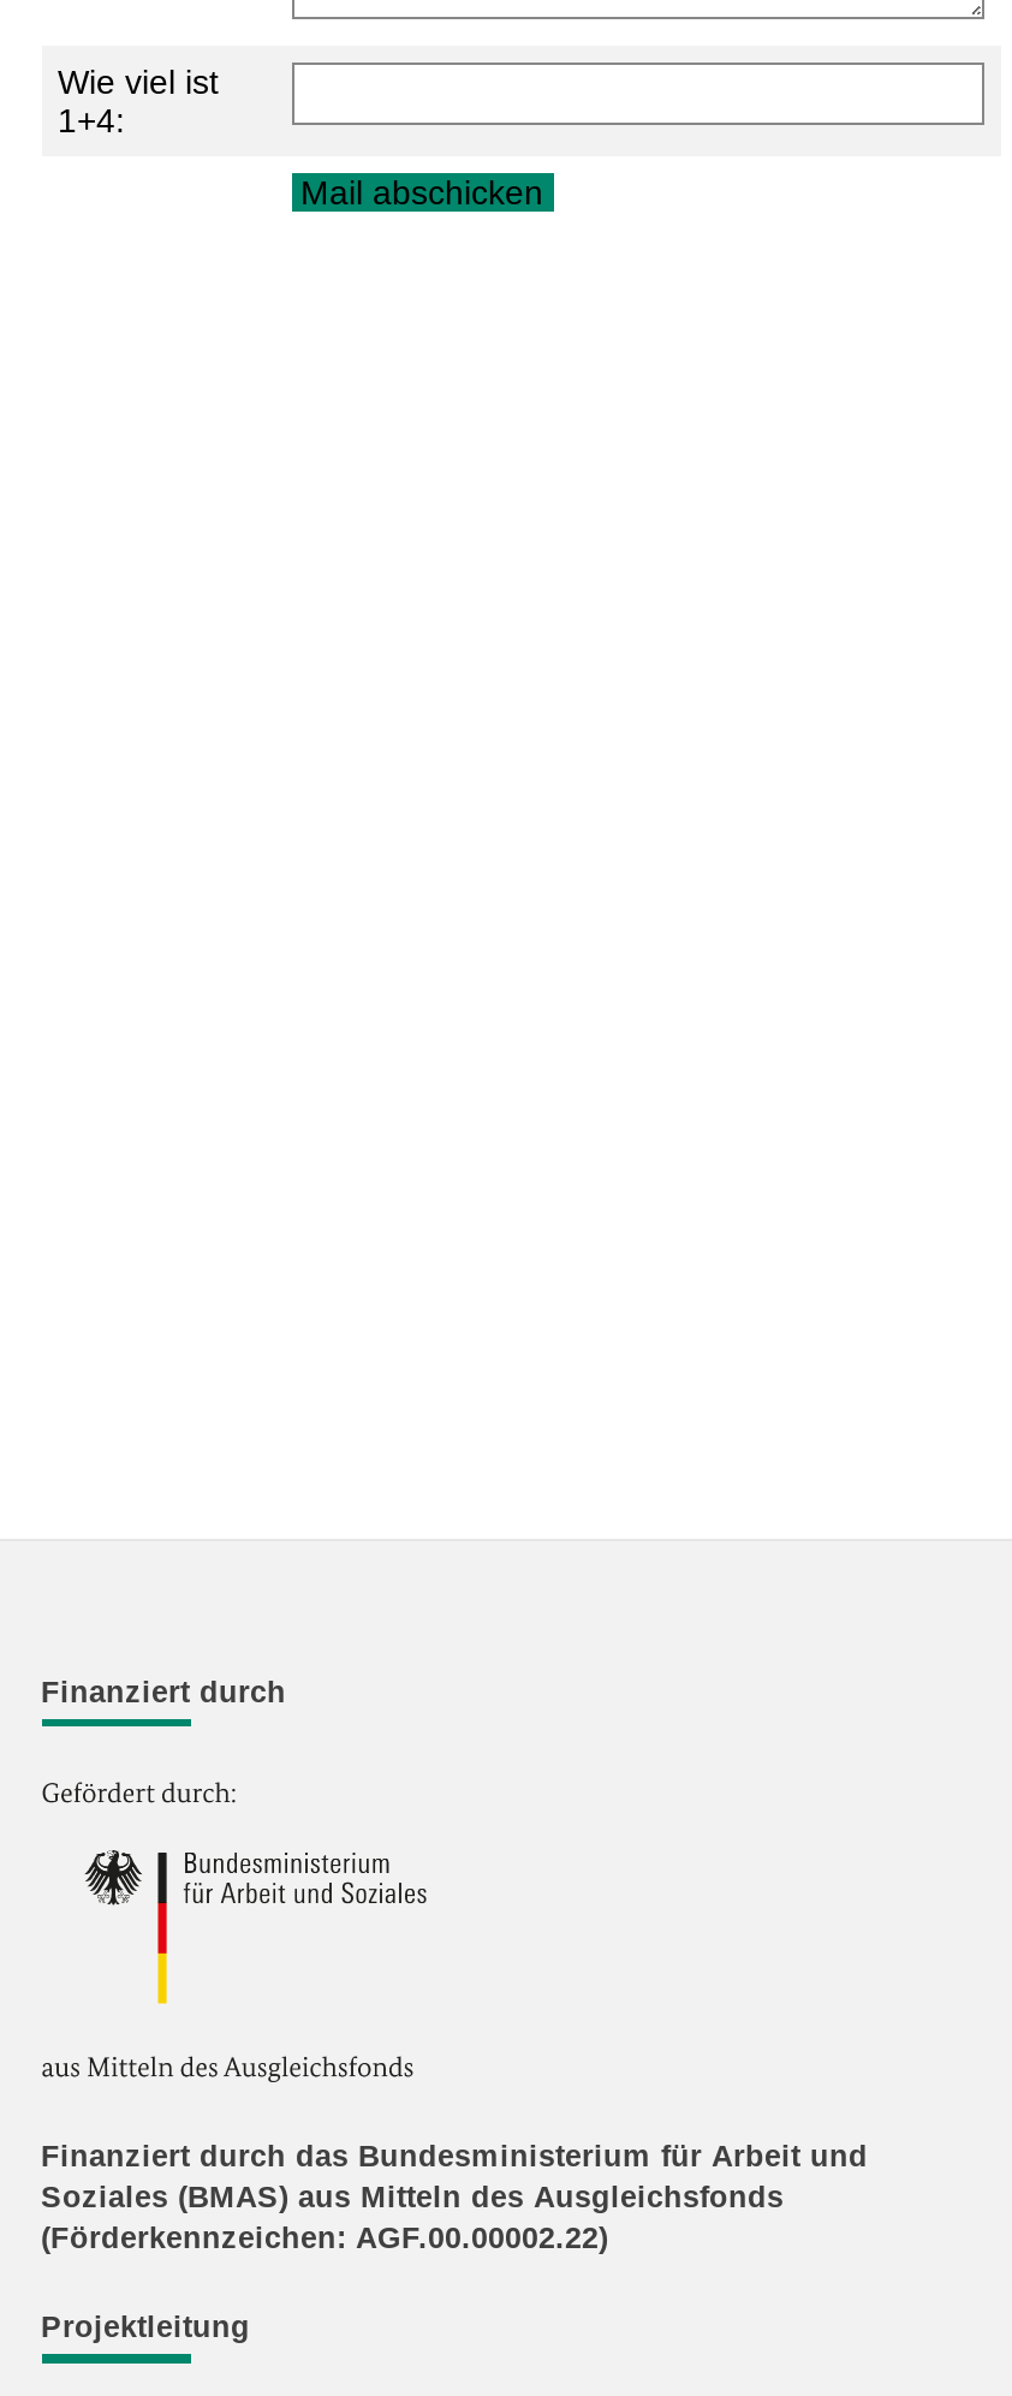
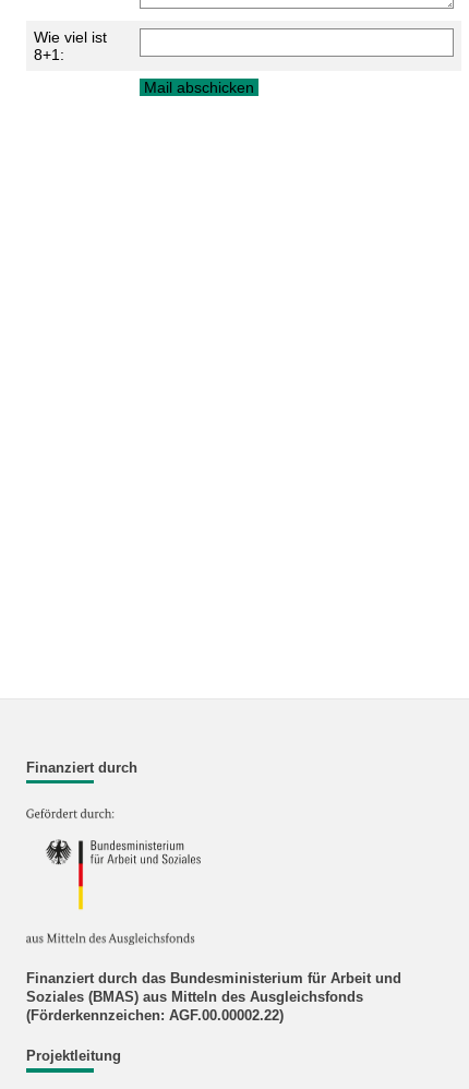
- 1+4:
+ 8+1:
